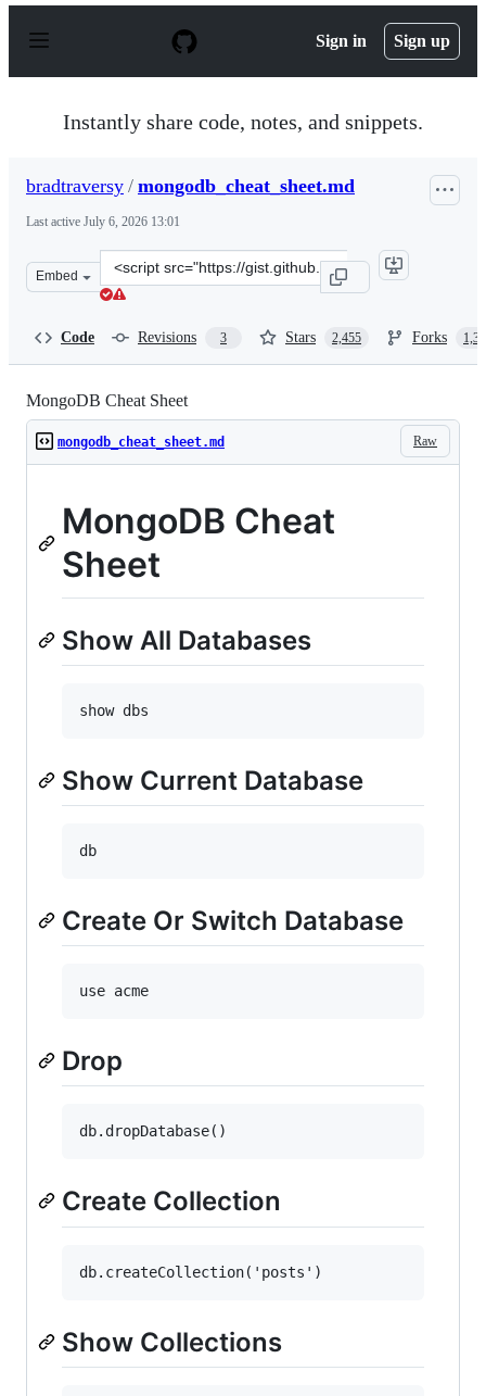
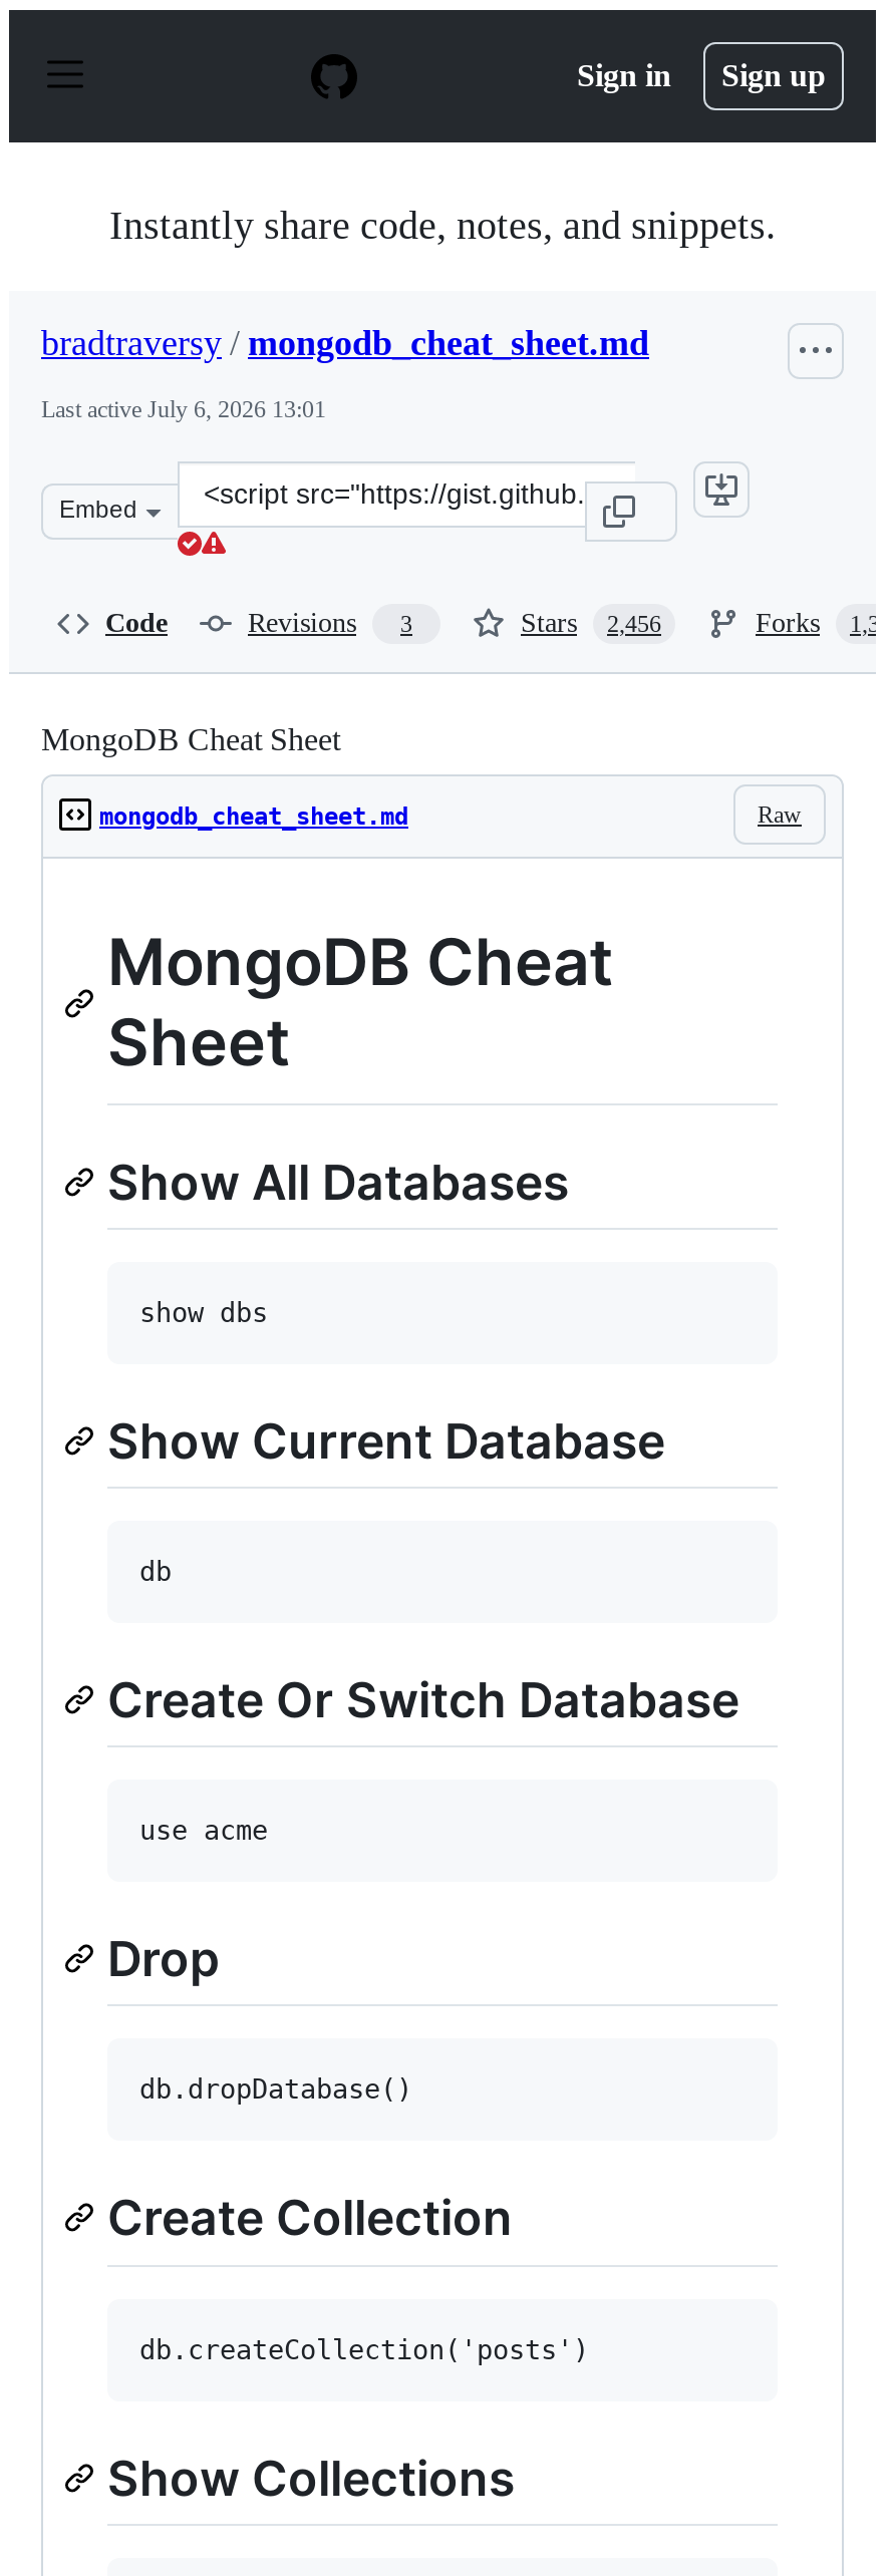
- Stars 2,455
+ Stars 2,456
